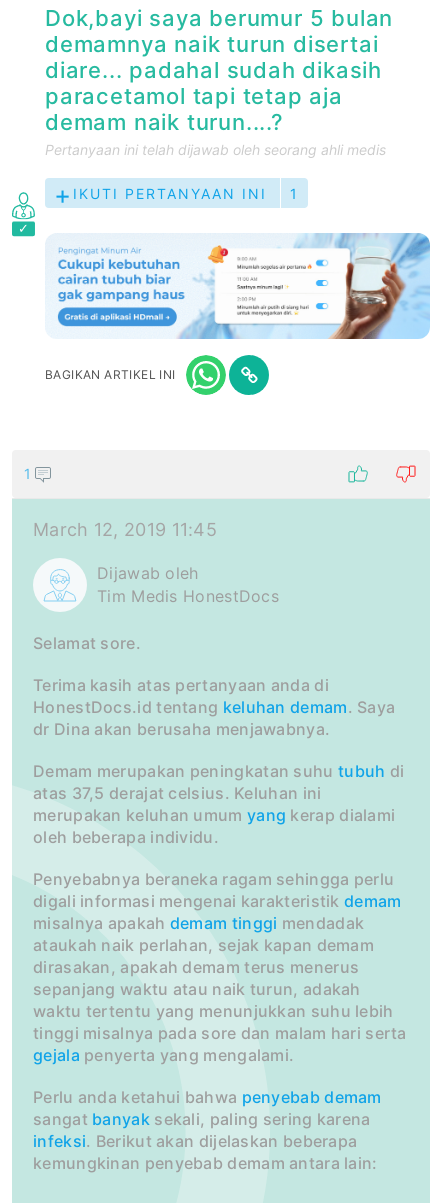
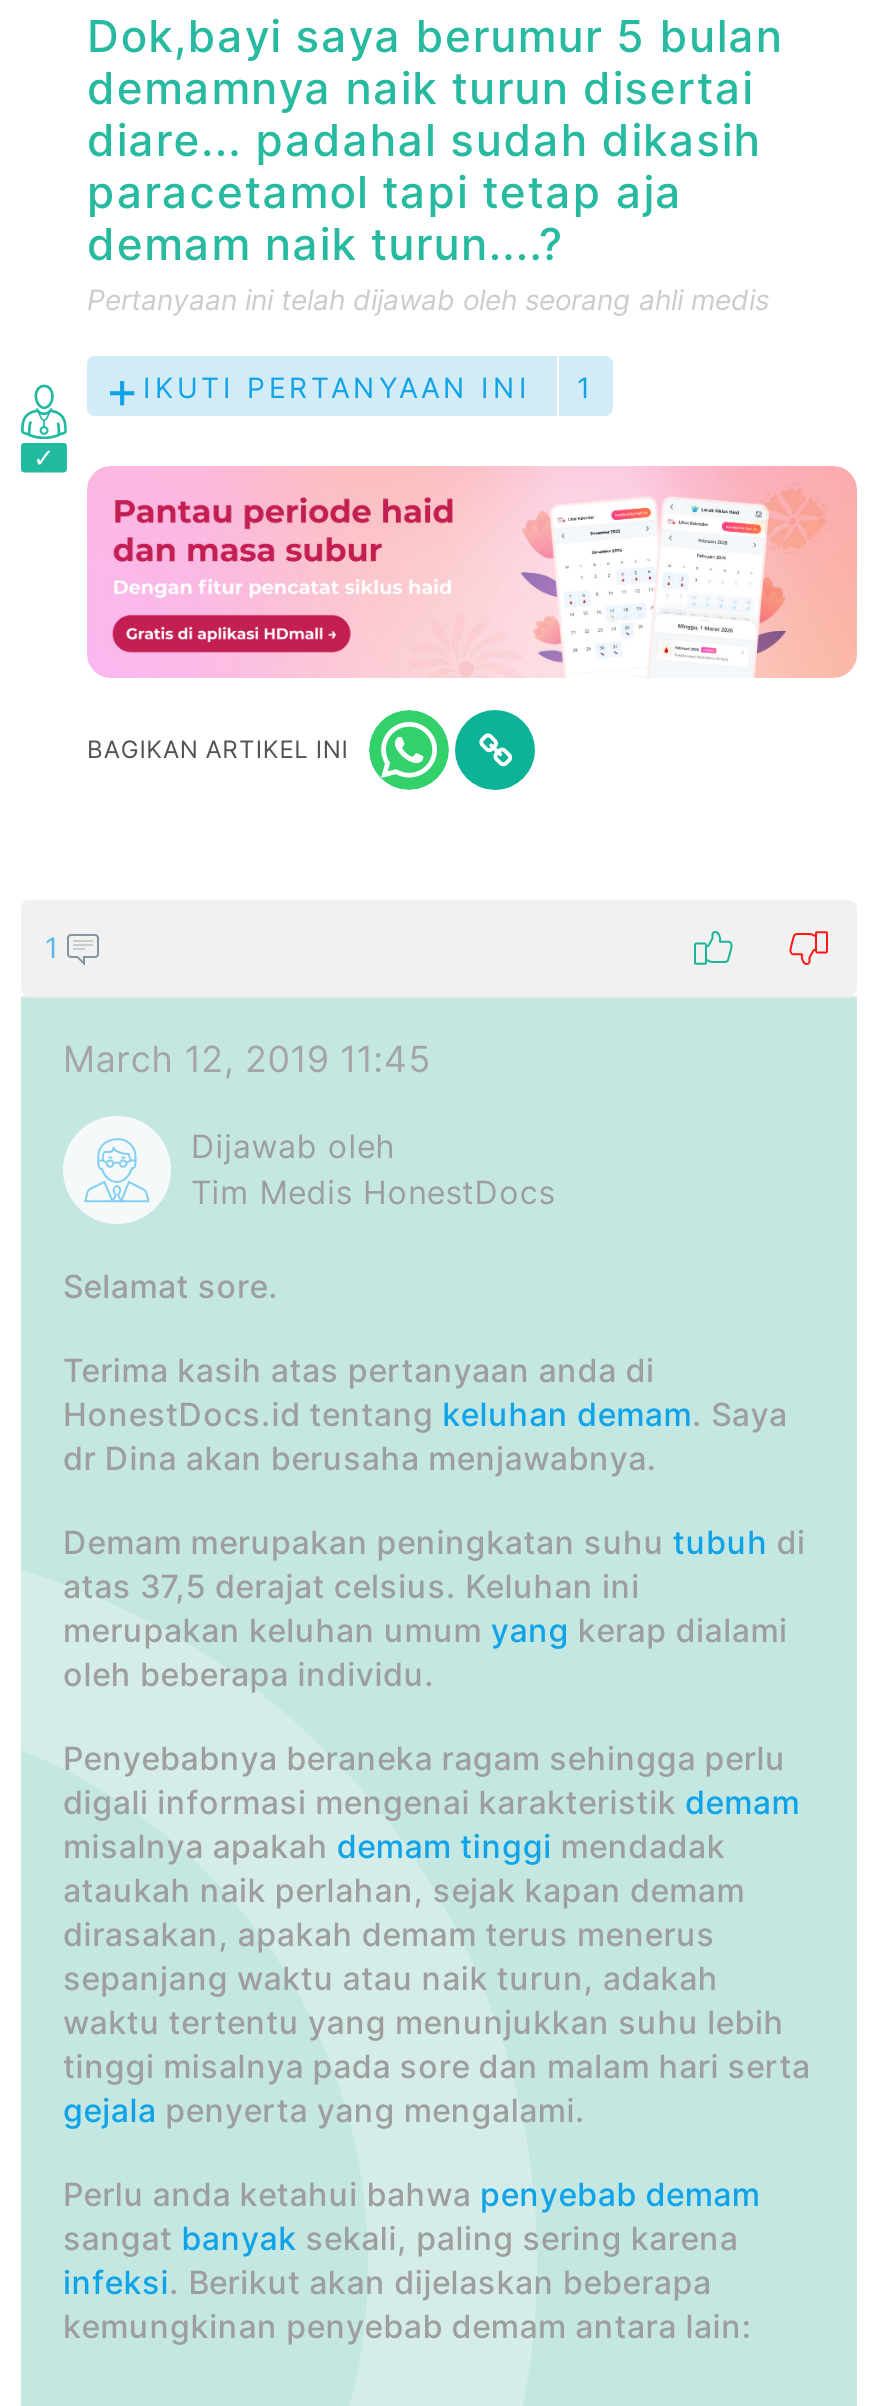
- [image]
+ [image]
